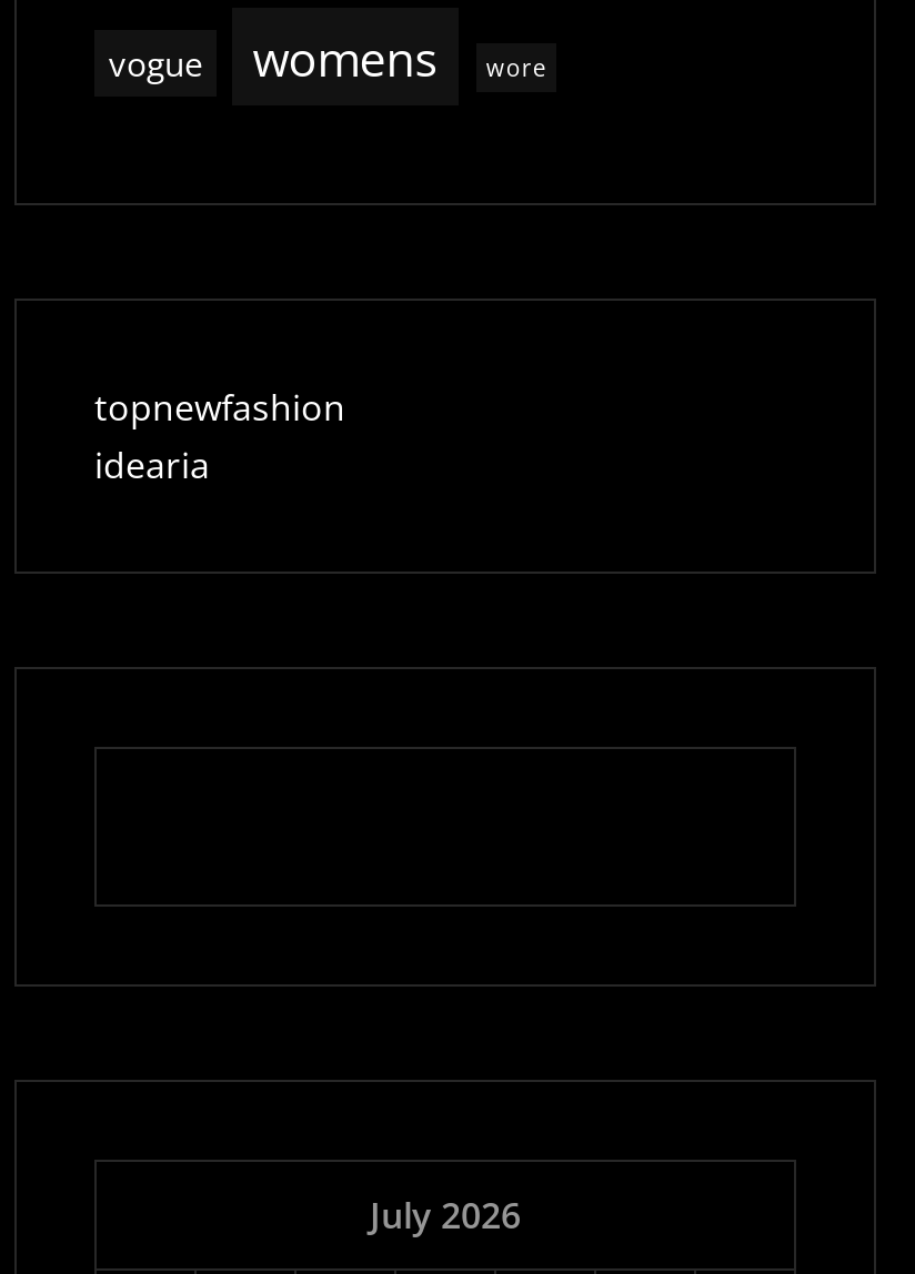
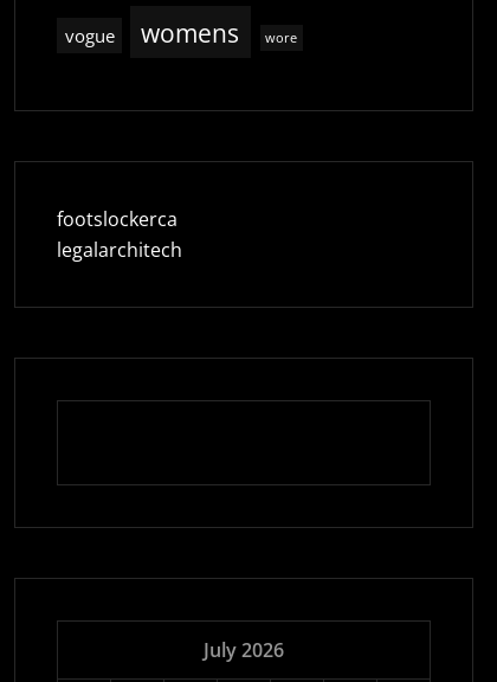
- topnewfashion
- idearia
+ footslockerca
+ legalarchitech
